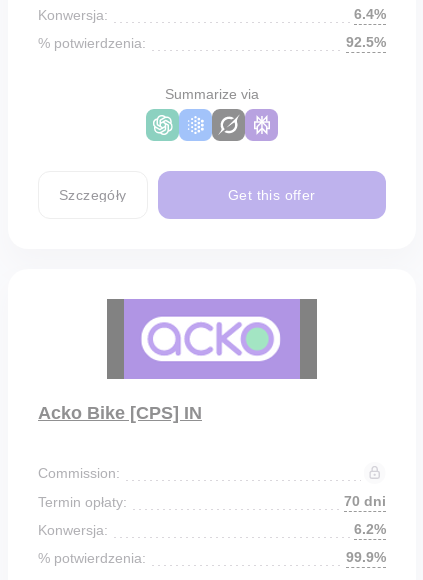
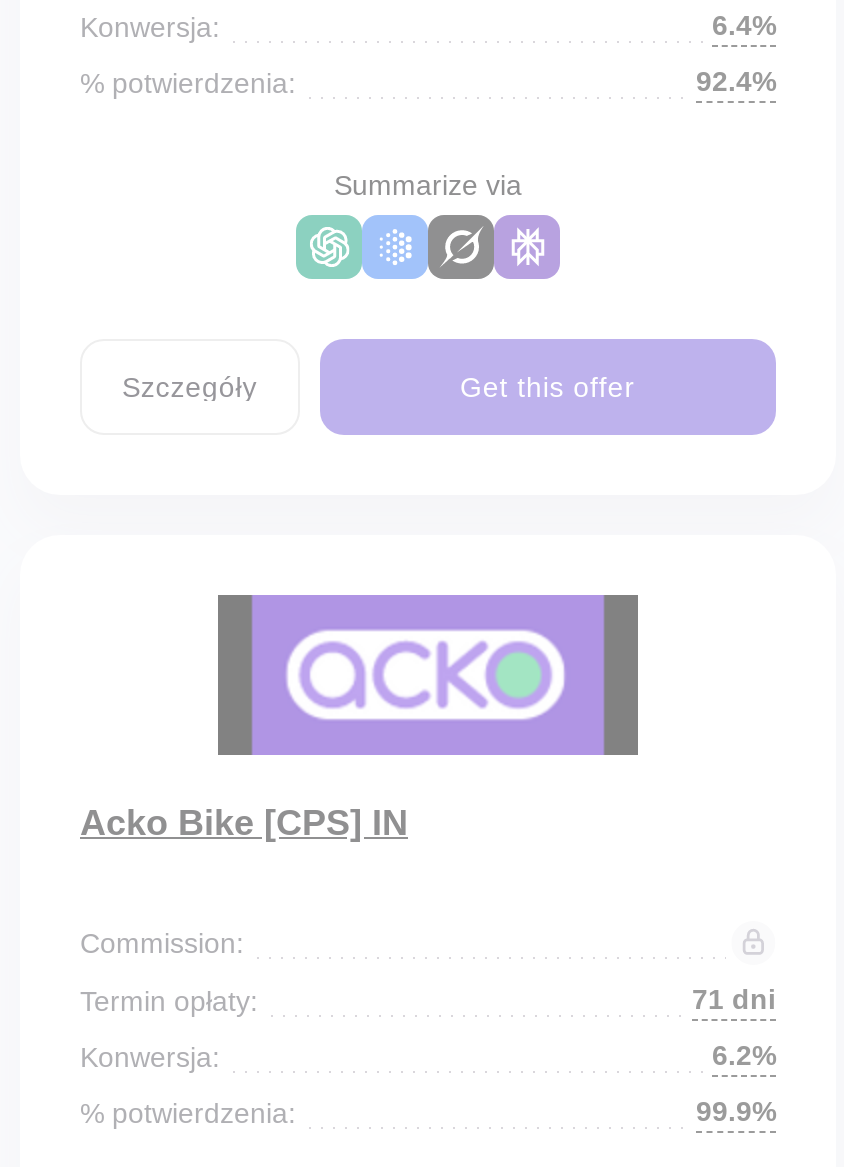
- 92.5%
+ 92.4%

- 70 dni
+ 71 dni
